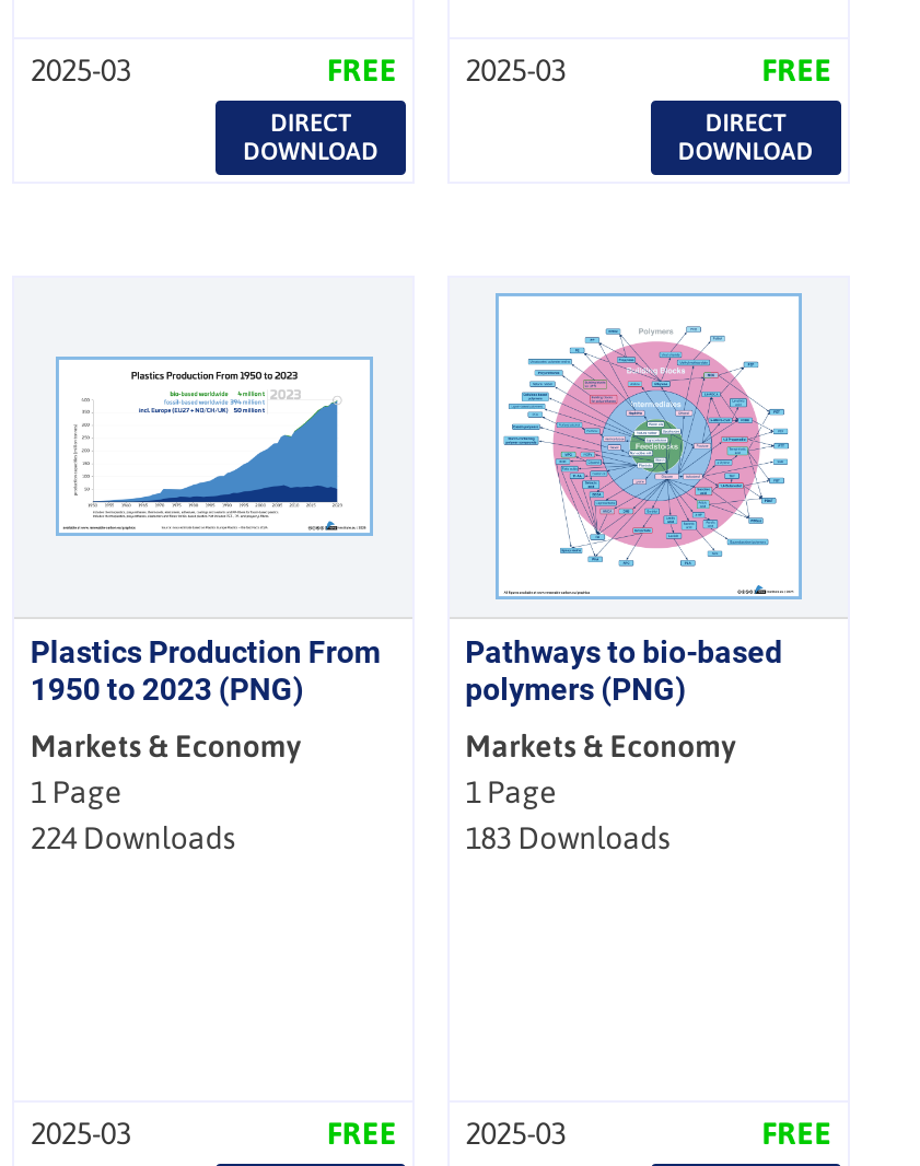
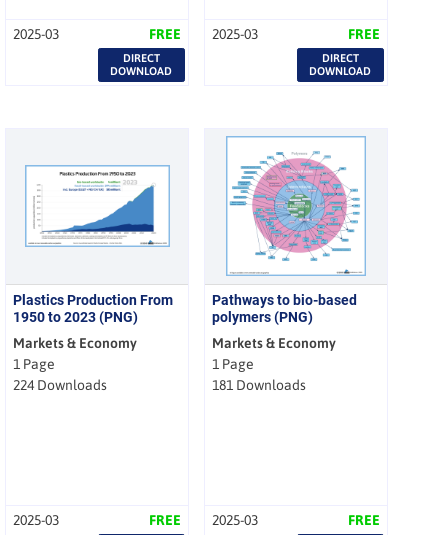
- 183 Downloads
+ 181 Downloads
